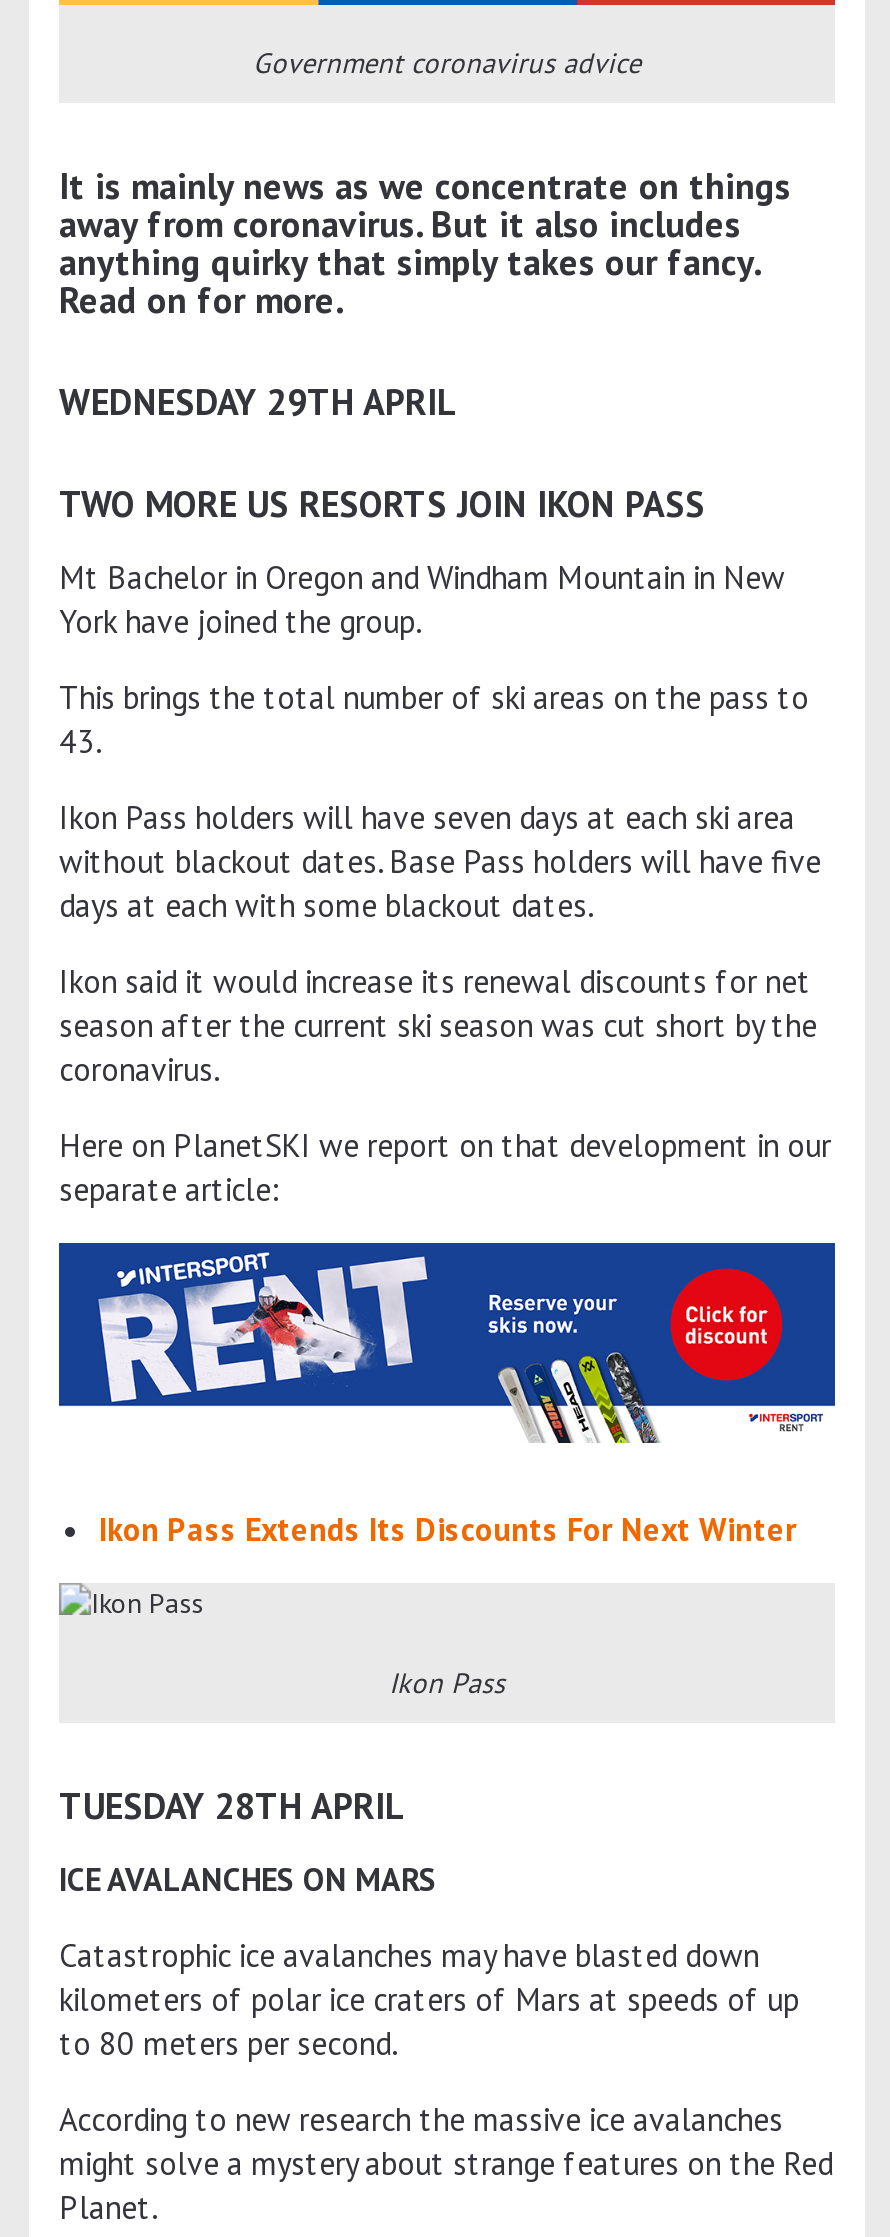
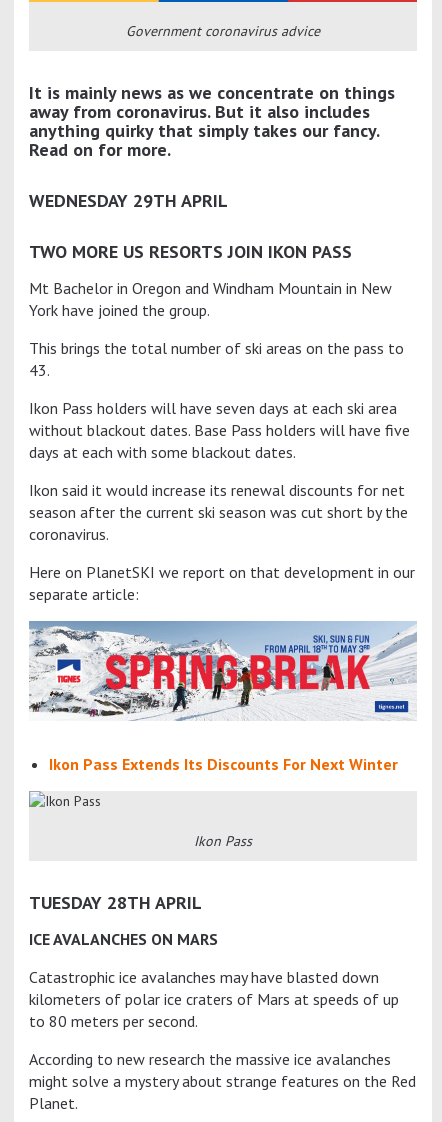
- [image]
+ [image]
